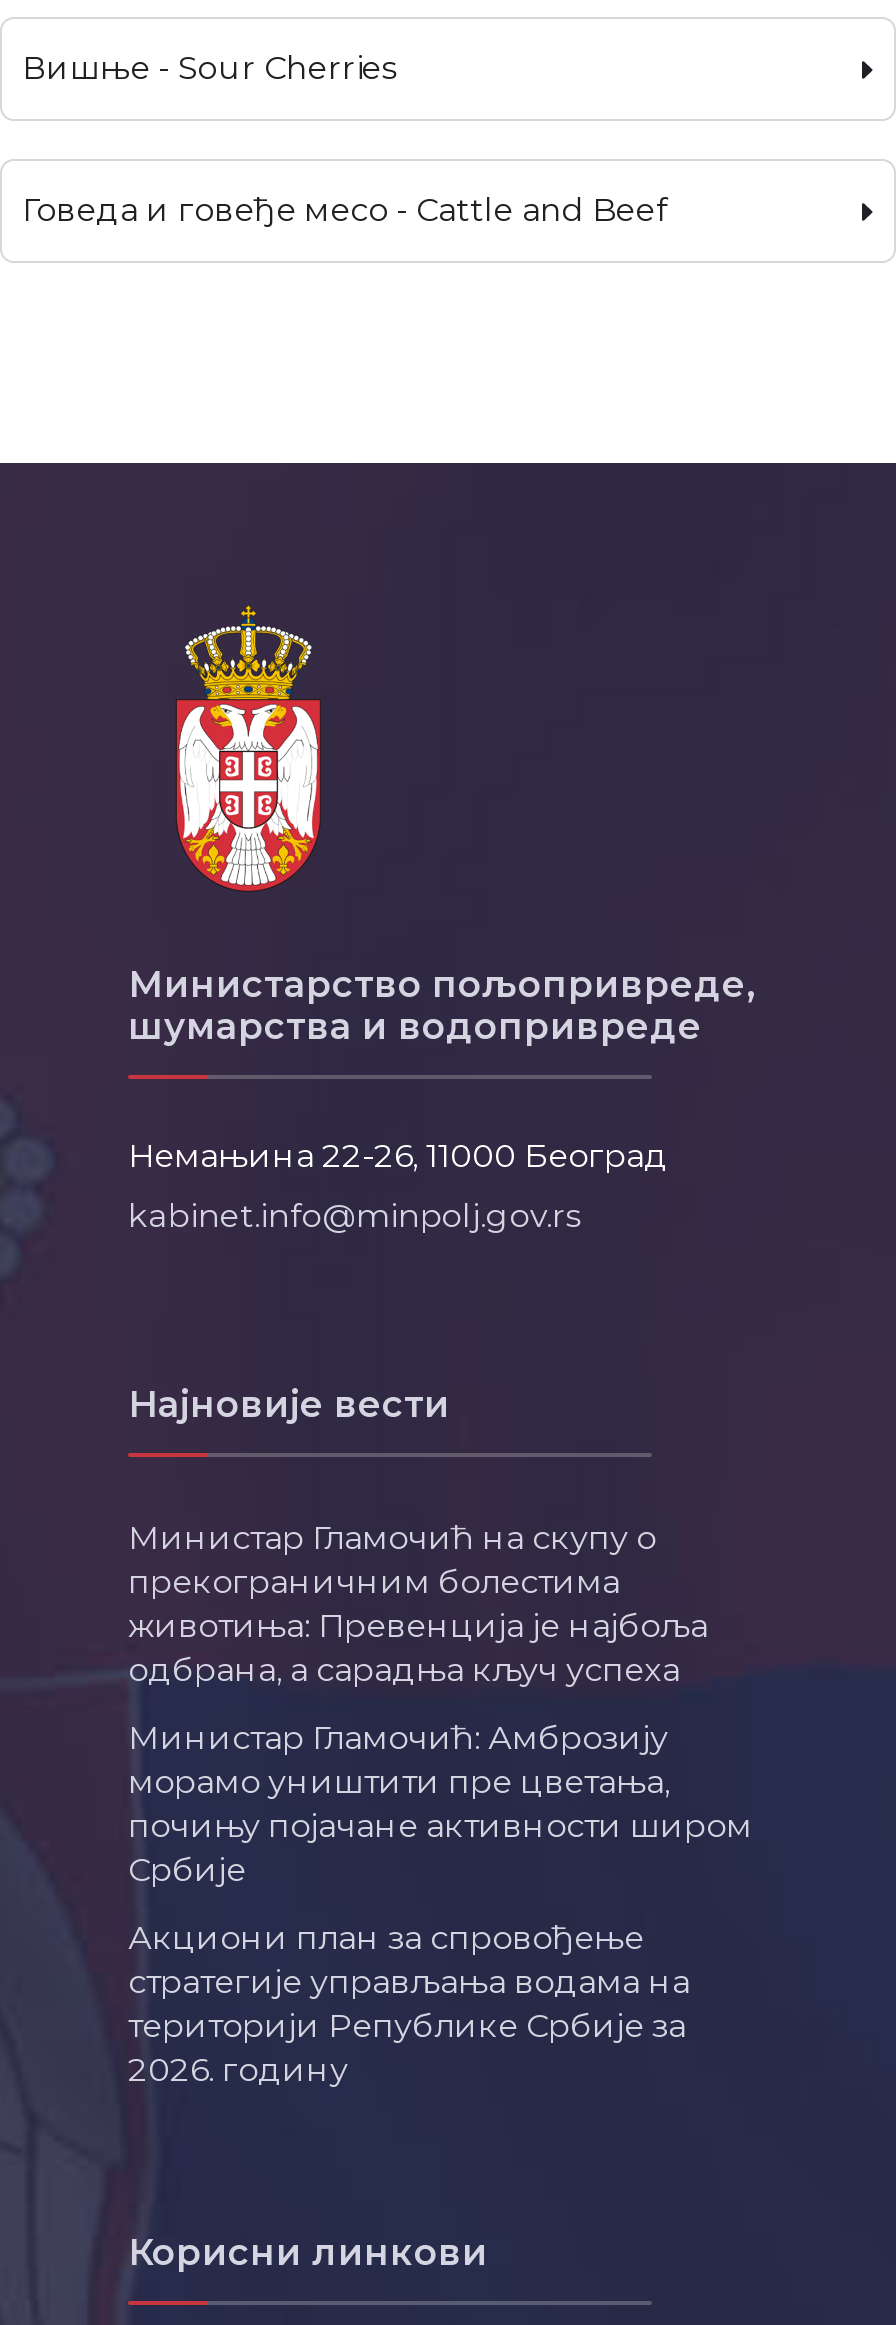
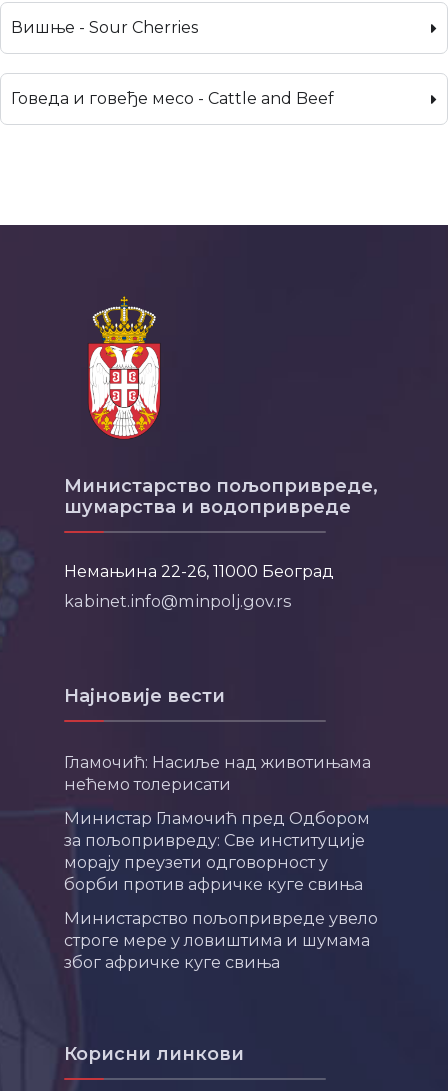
- Министар Гламочић на скупу о
- прекограничним болестима
- животиња: Превенција је најбоља
- одбрана, а сарадња кључ успеха
+ Гламочић: Насиље над животињама
+ нећемо толерисати

- Министар Гламочић: Амброзију
- морамо уништити пре цветања,
- почињу појачане активности широм
- Србије
+ Министар Гламочић пред Одбором
+ за пољопривреду: Све институције
+ морају преузети одговорност у
+ борби против афричке куге свиња

- Акциони план за спровођење
- стратегије управљања водама на
- територији Републике Србије за
- 2026. годину
+ Министарство пољопривреде увело
+ строге мере у ловиштима и шумама
+ због афричке куге свиња
